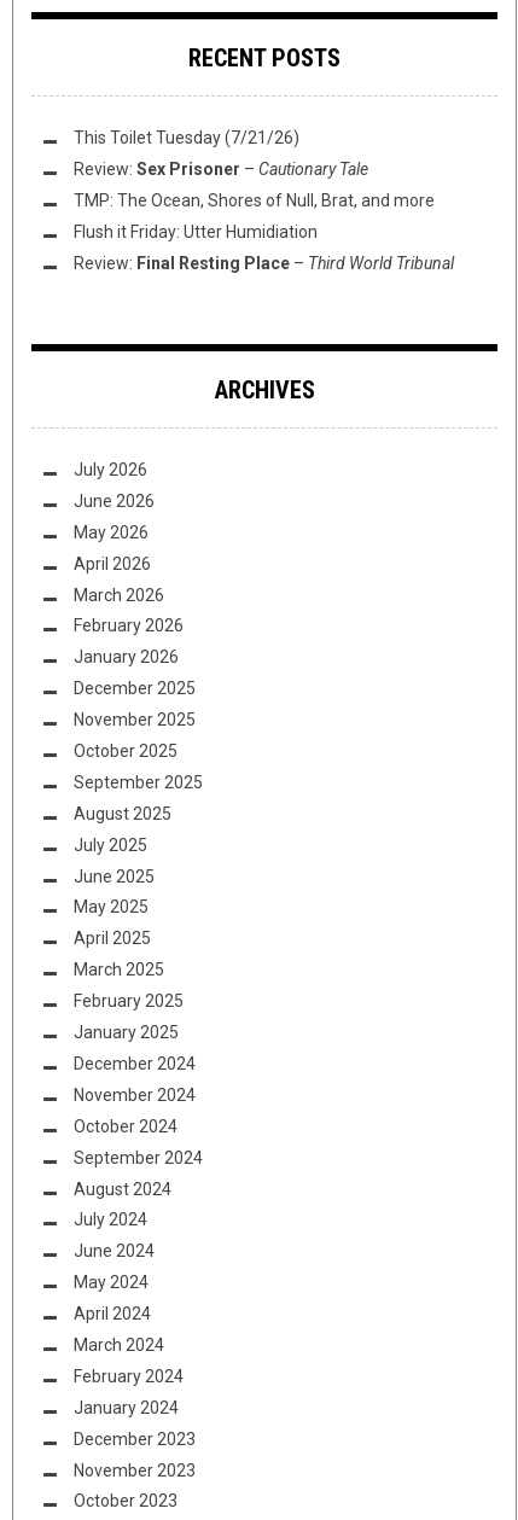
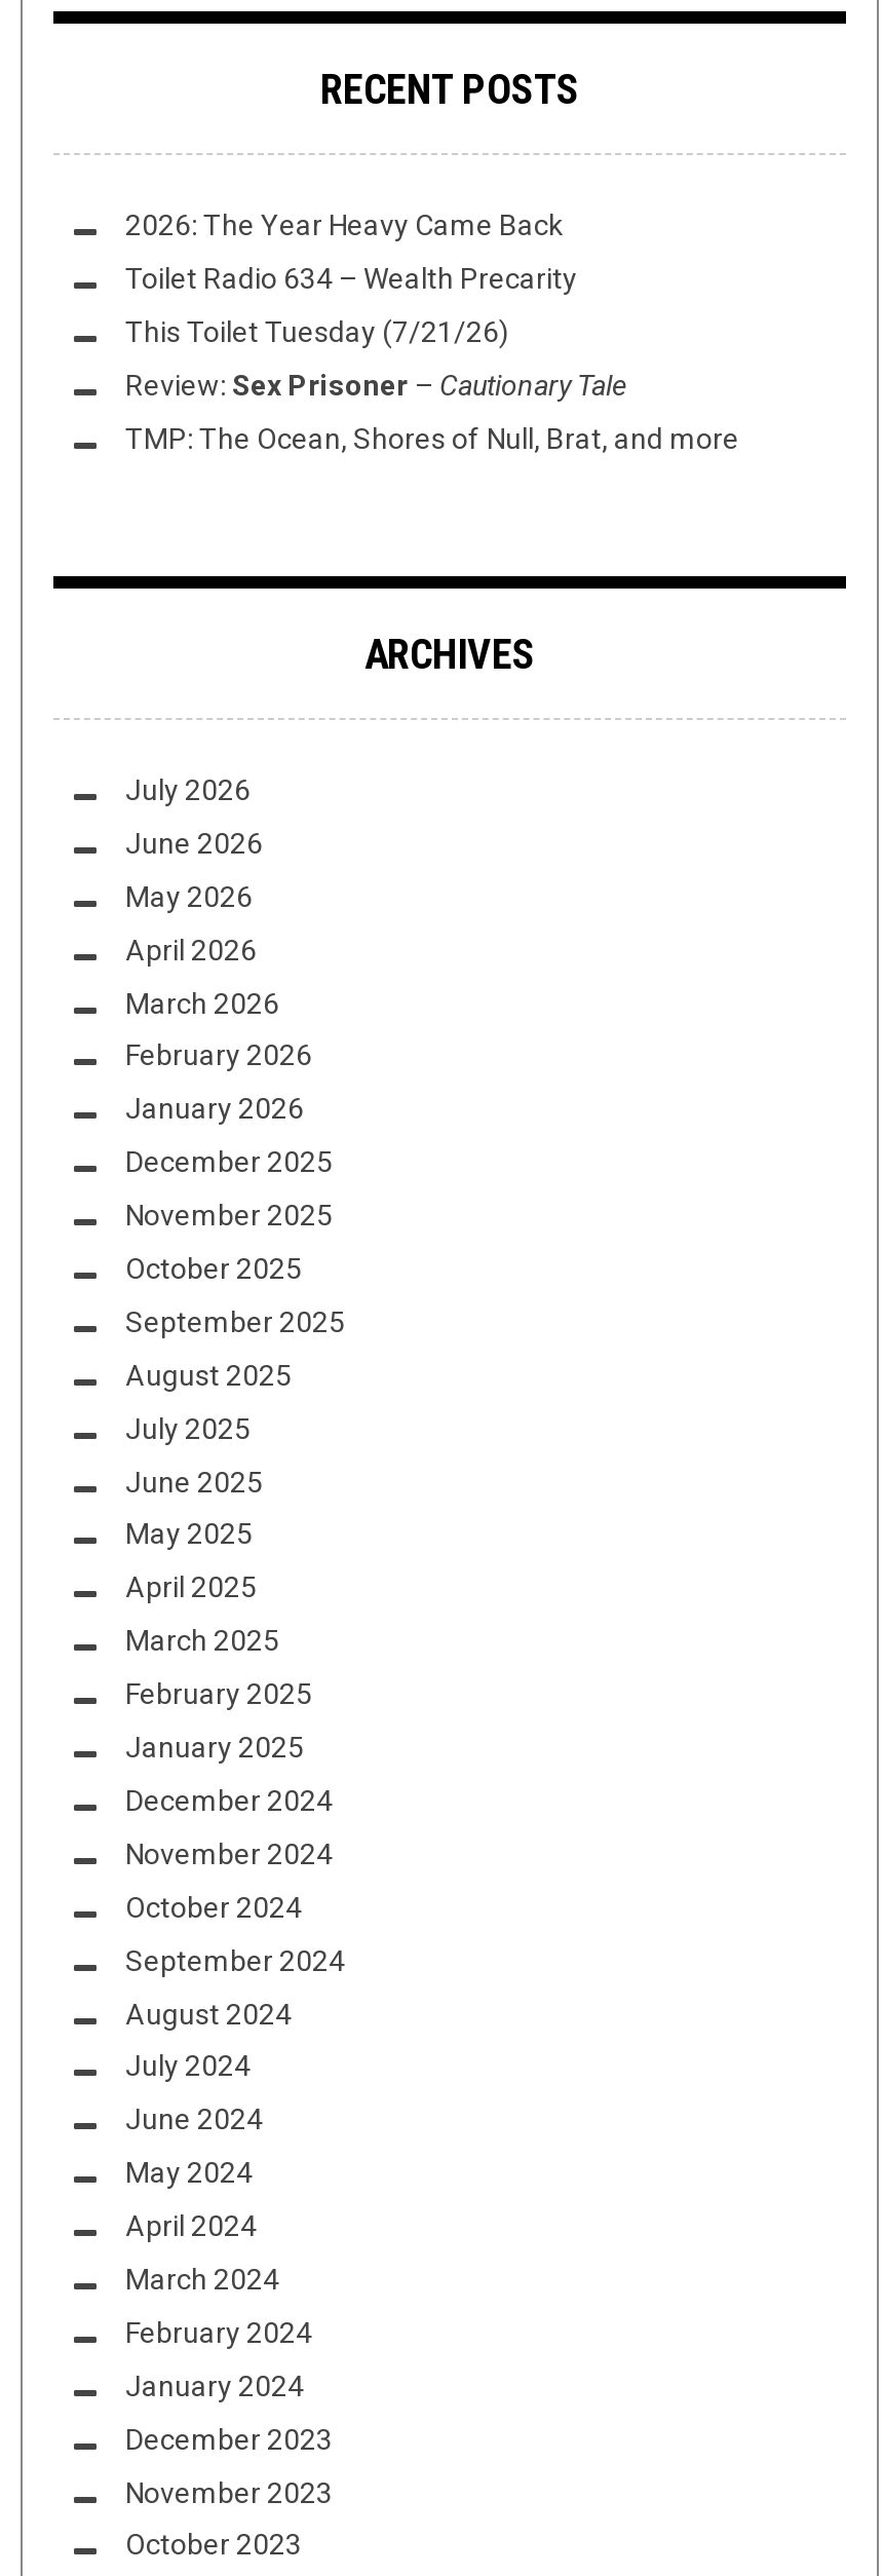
+ 2026: The Year Heavy Came Back
+ Toilet Radio 634 – Wealth Precarity

moved down: This Toilet Tuesday (7/21/26) | Review: Sex Prisoner – Cautionary Tale | TMP: The Ocean, Shores of Null, Brat, and more

- Flush it Friday: Utter Humidiation
- Review: Final Resting Place – Third World Tribunal
